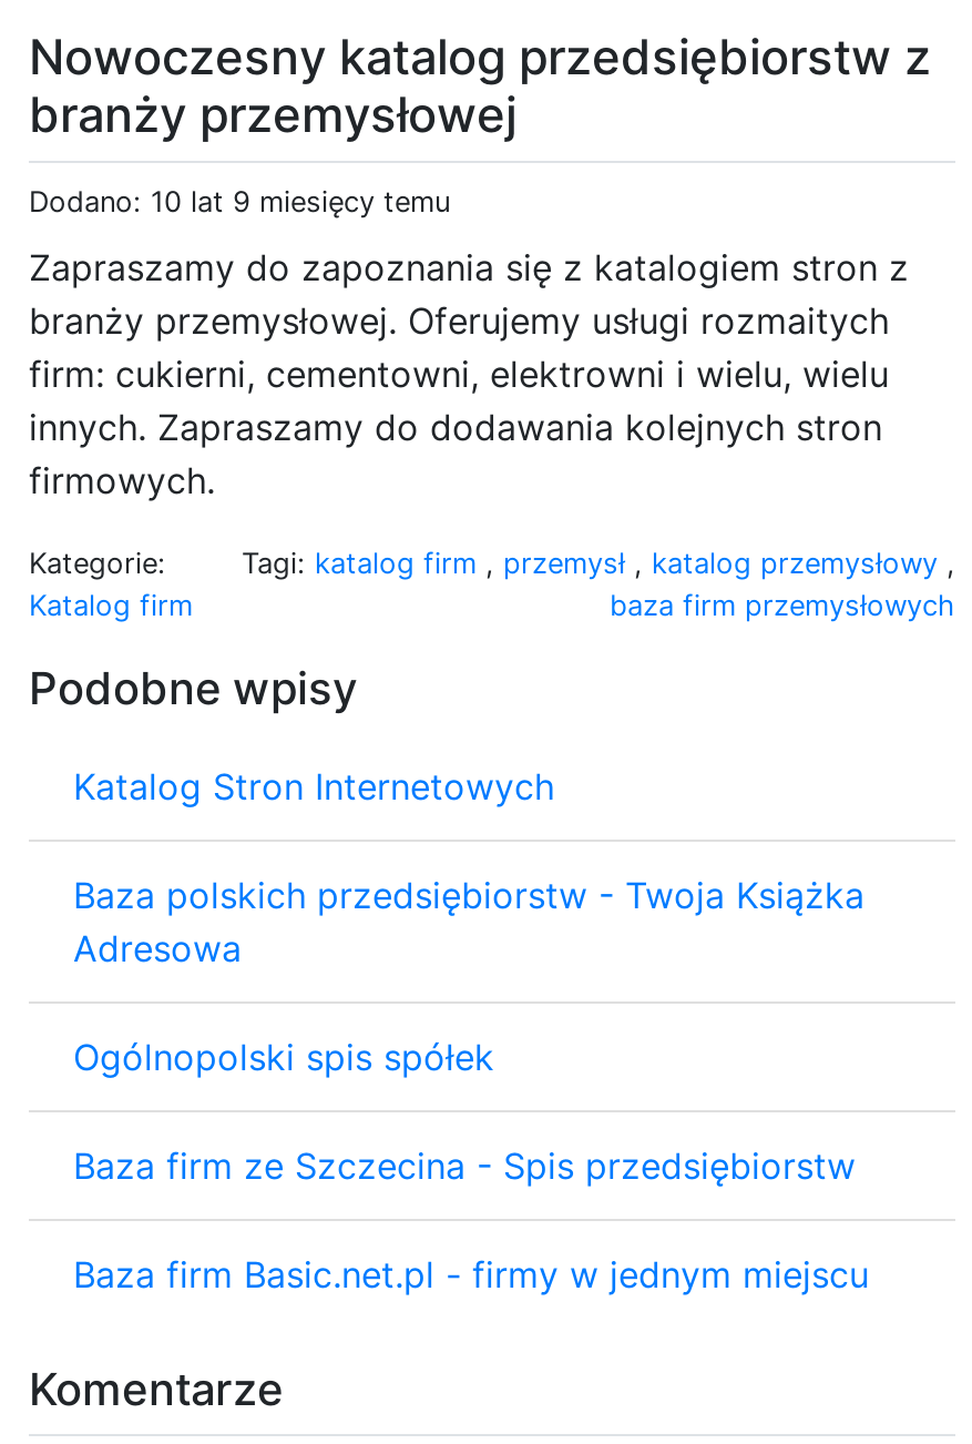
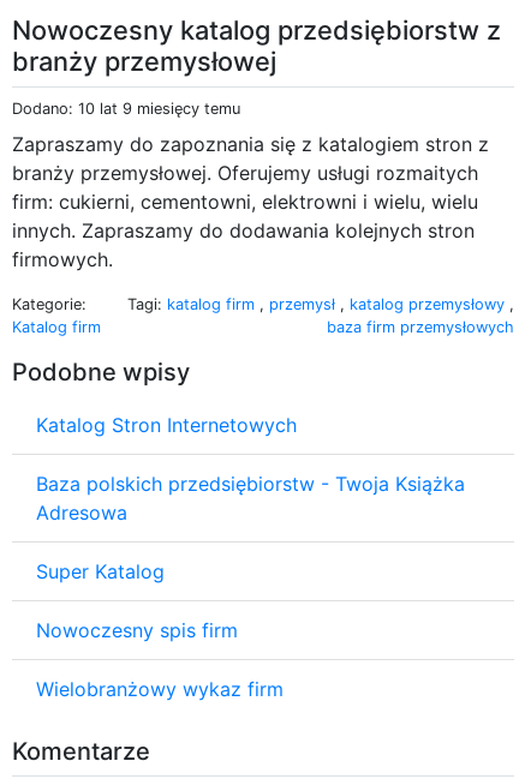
- Ogólnopolski spis spółek
+ Super Katalog

- Baza firm ze Szczecina - Spis przedsiębiorstw
+ Nowoczesny spis firm

- Baza firm Basic.net.pl - firmy w jednym miejscu
+ Wielobranżowy wykaz firm
